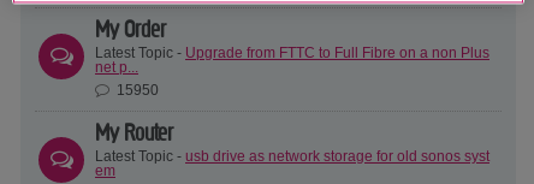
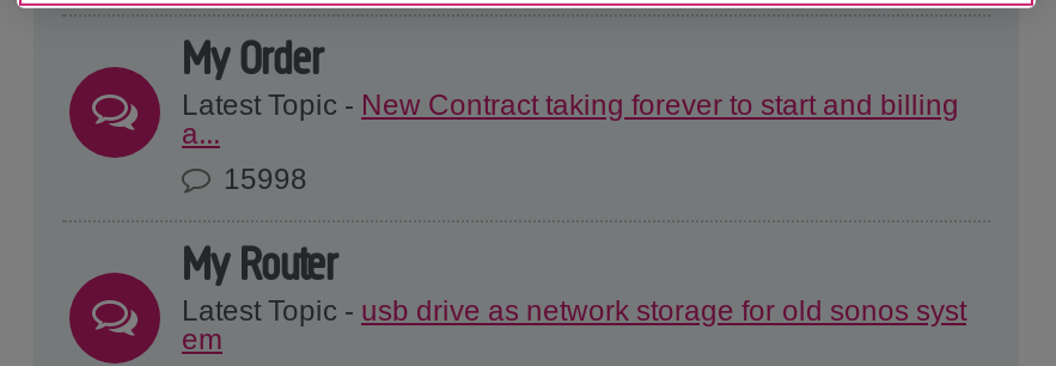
- Latest Topic - Upgrade from FTTC to Full Fibre on a non Plus
- net p...
- 15950
+ Latest Topic - New Contract taking forever to start and billing
+ a...
+ 15998
